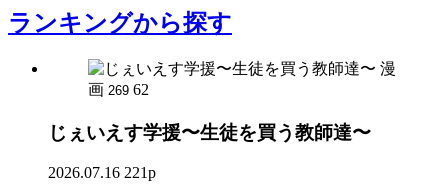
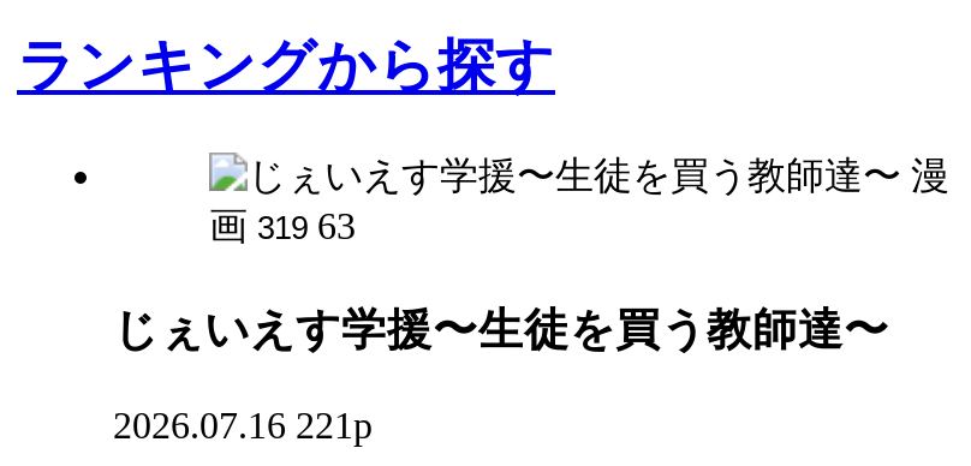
- 画 269 62
+ 画 319 63
